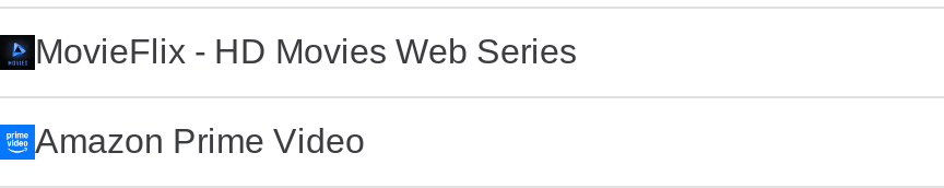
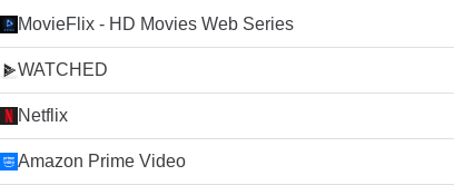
+ WATCHED
+ Netflix
